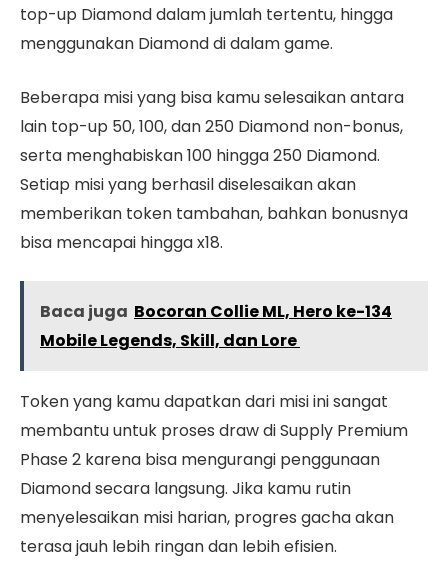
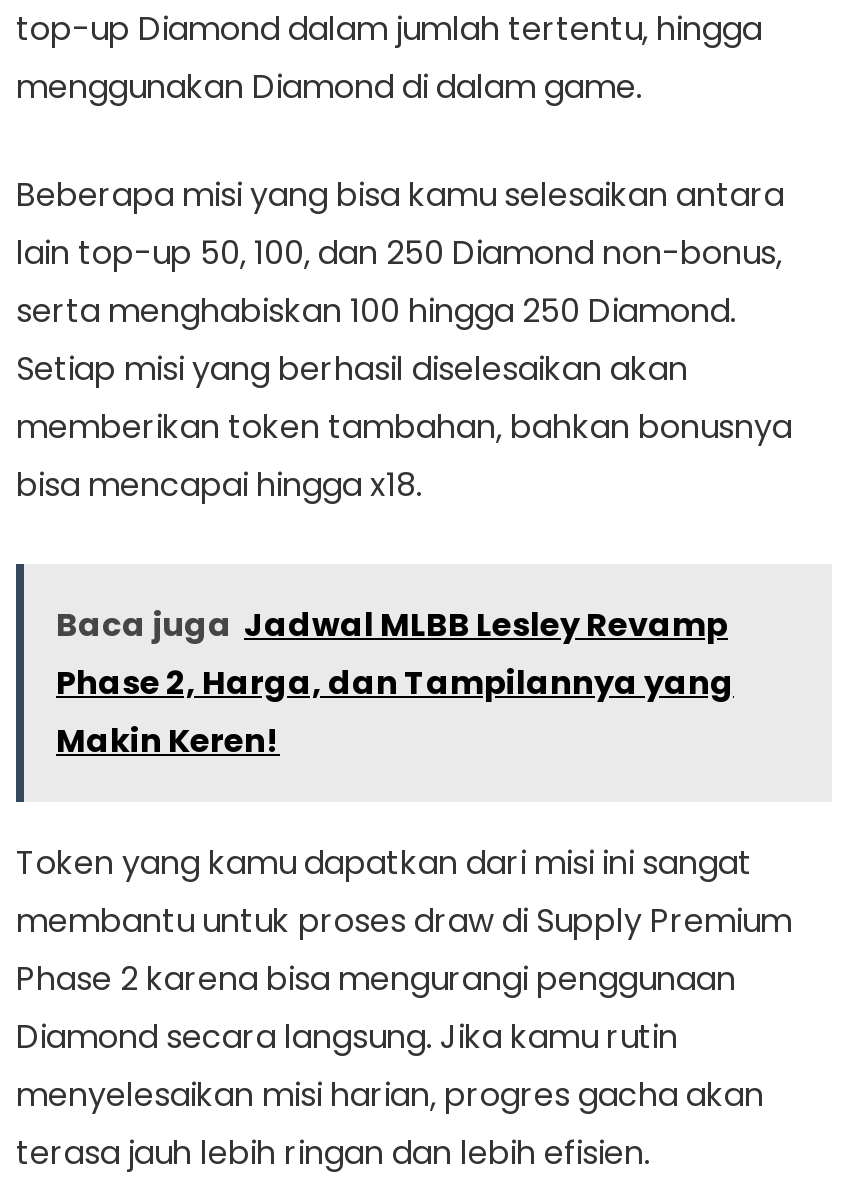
- Baca juga Bocoran Collie ML, Hero ke-134
- Mobile Legends, Skill, dan Lore
+ Baca juga Jadwal MLBB Lesley Revamp
+ Phase 2, Harga, dan Tampilannya yang
+ Makin Keren!
